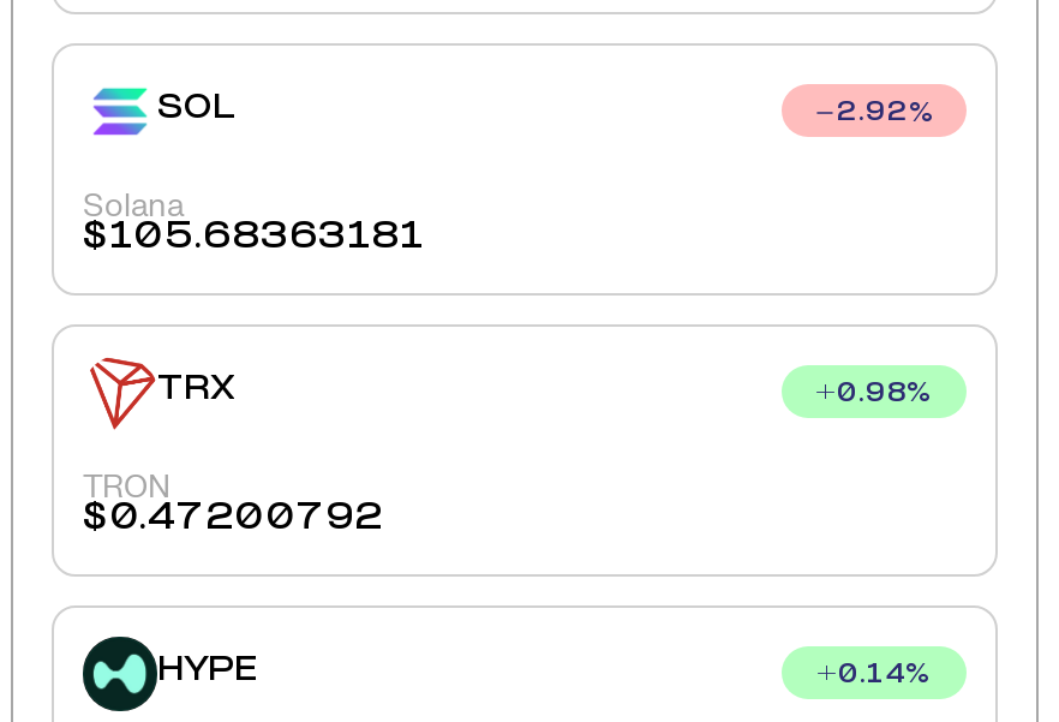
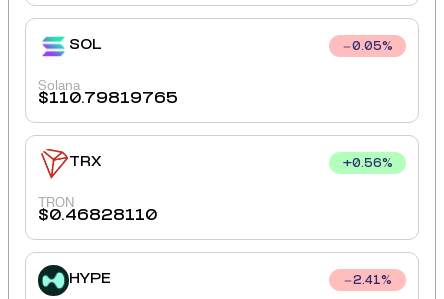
- 2.92%
+ 0.05%

- $105.68363181
+ $110.79819765

- +0.98%
+ +0.56%

- $0.47200792
+ $0.46828110

- +0.14%
+ 2.41%
